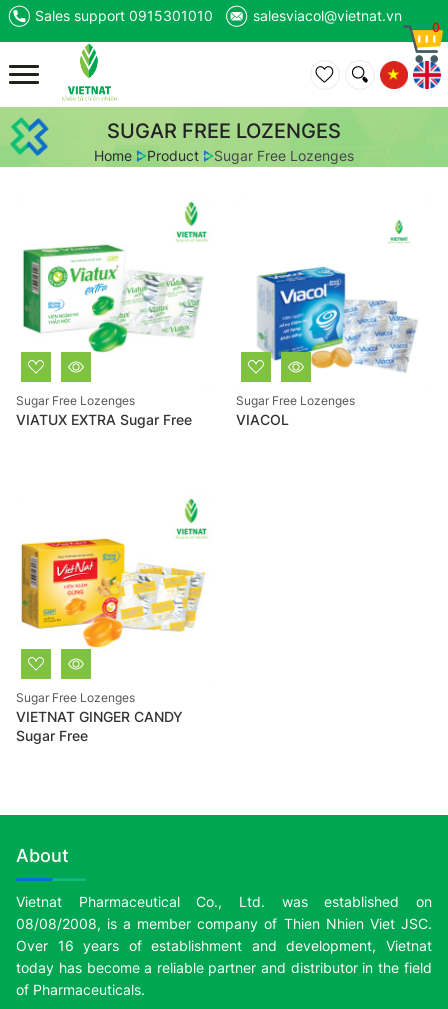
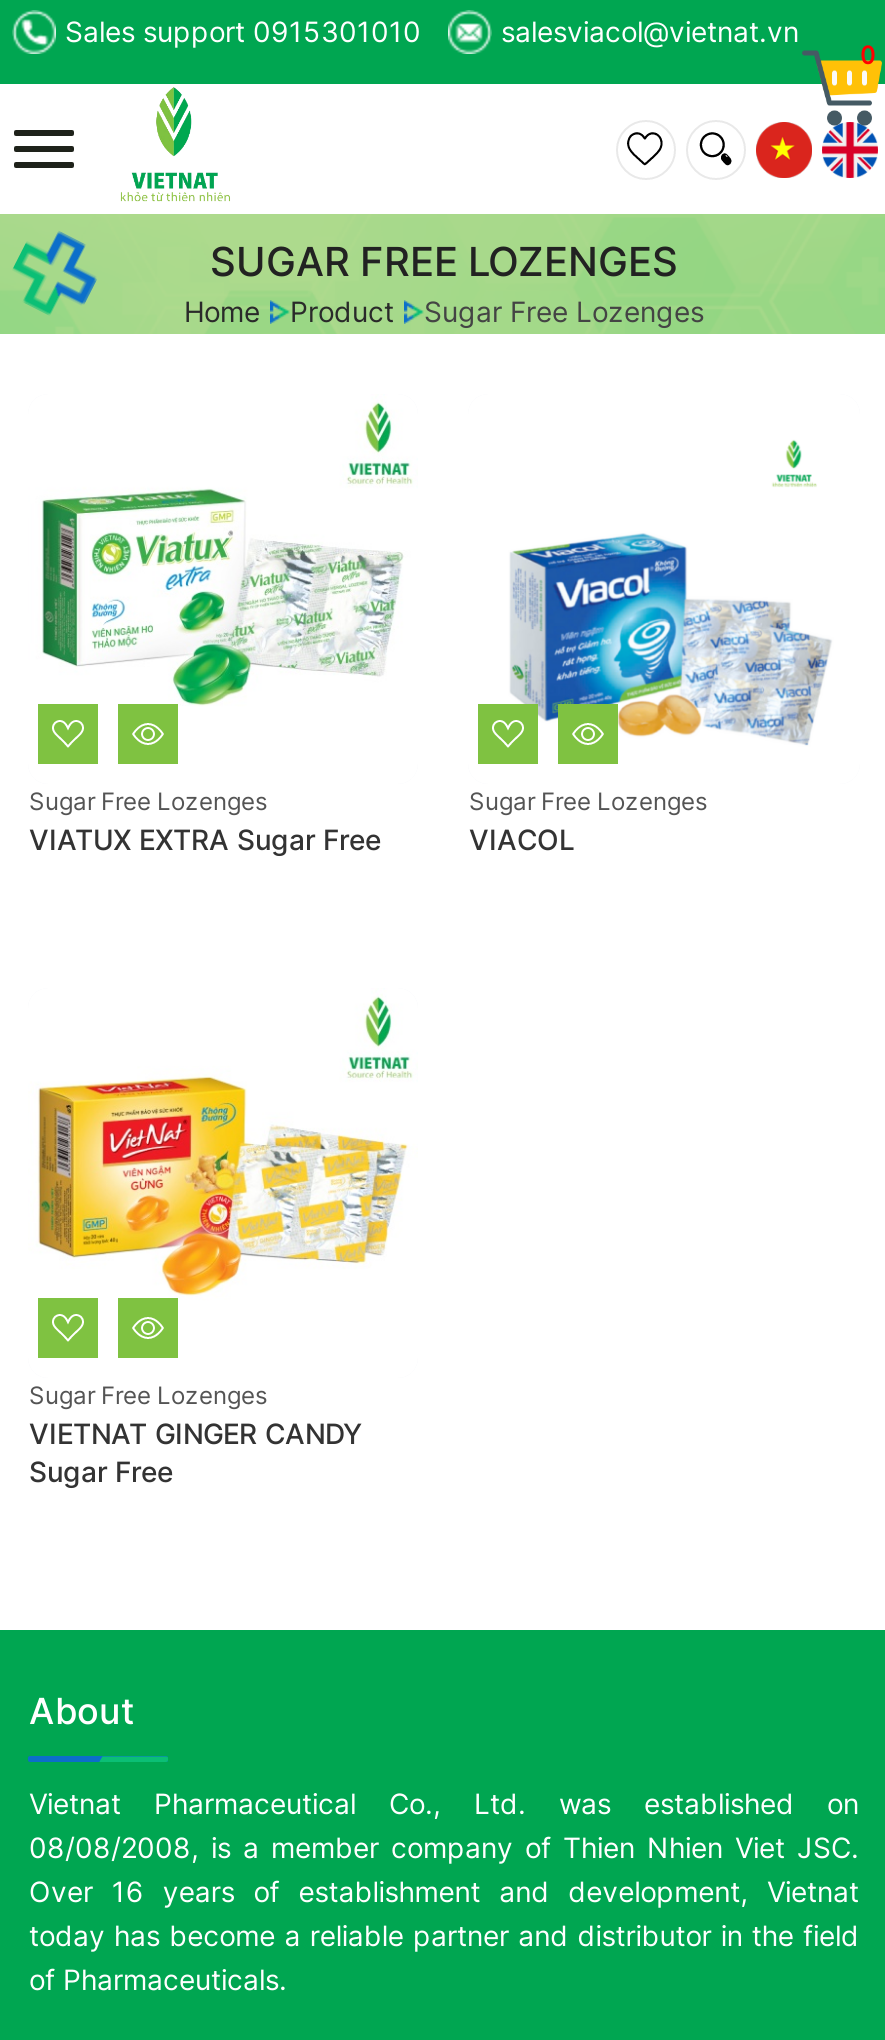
- [image]
+ [image]
